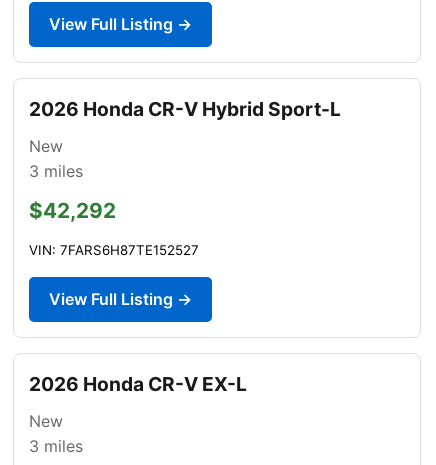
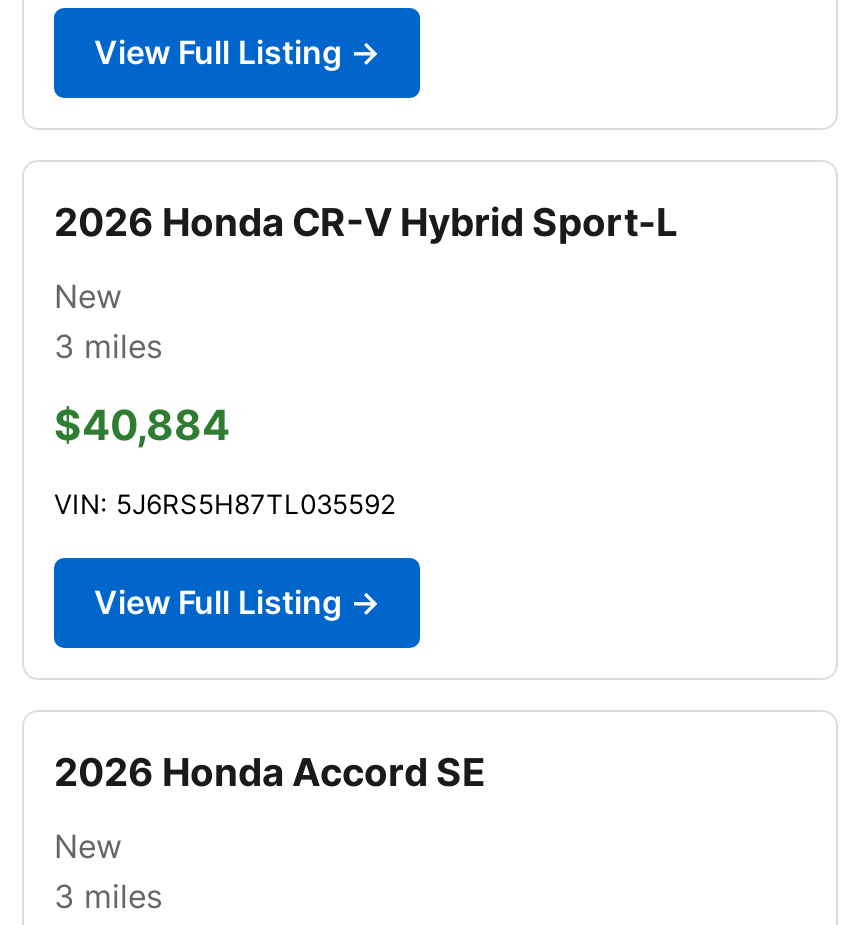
- $42,292
+ $40,884

- VIN: 7FARS6H87TE152527
+ VIN: 5J6RS5H87TL035592

- 2026 Honda CR-V EX-L
+ 2026 Honda Accord SE
